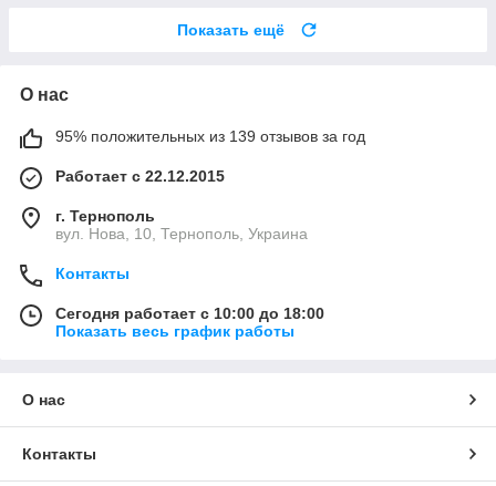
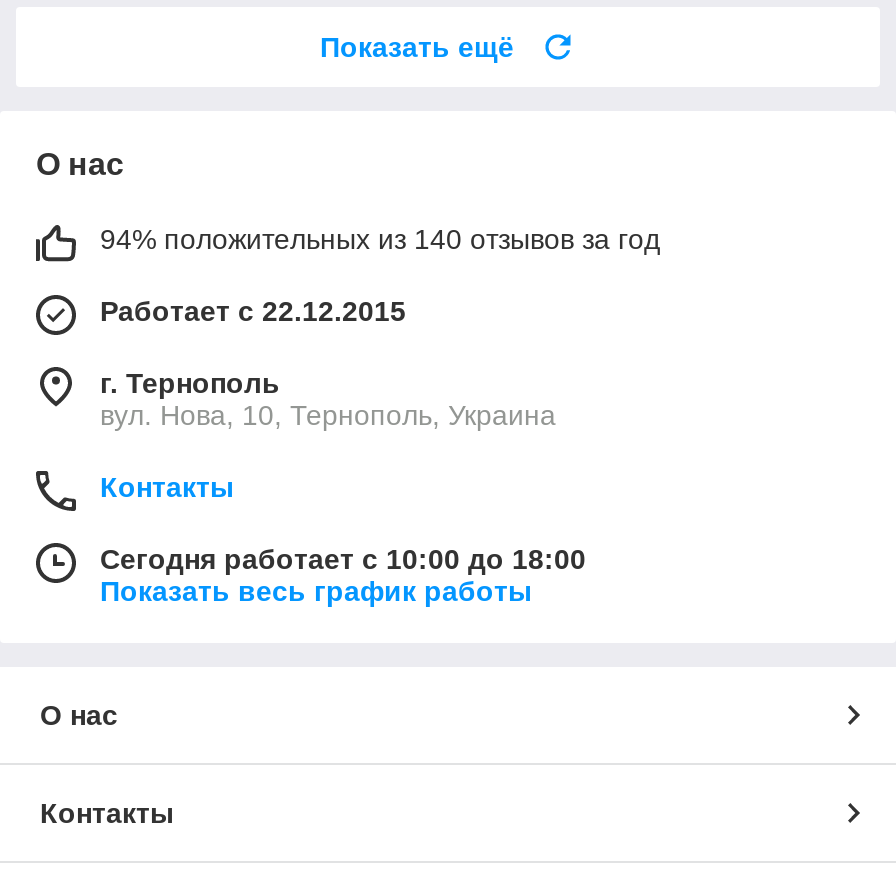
- 95% положительных из 139 отзывов за год
+ 94% положительных из 140 отзывов за год
